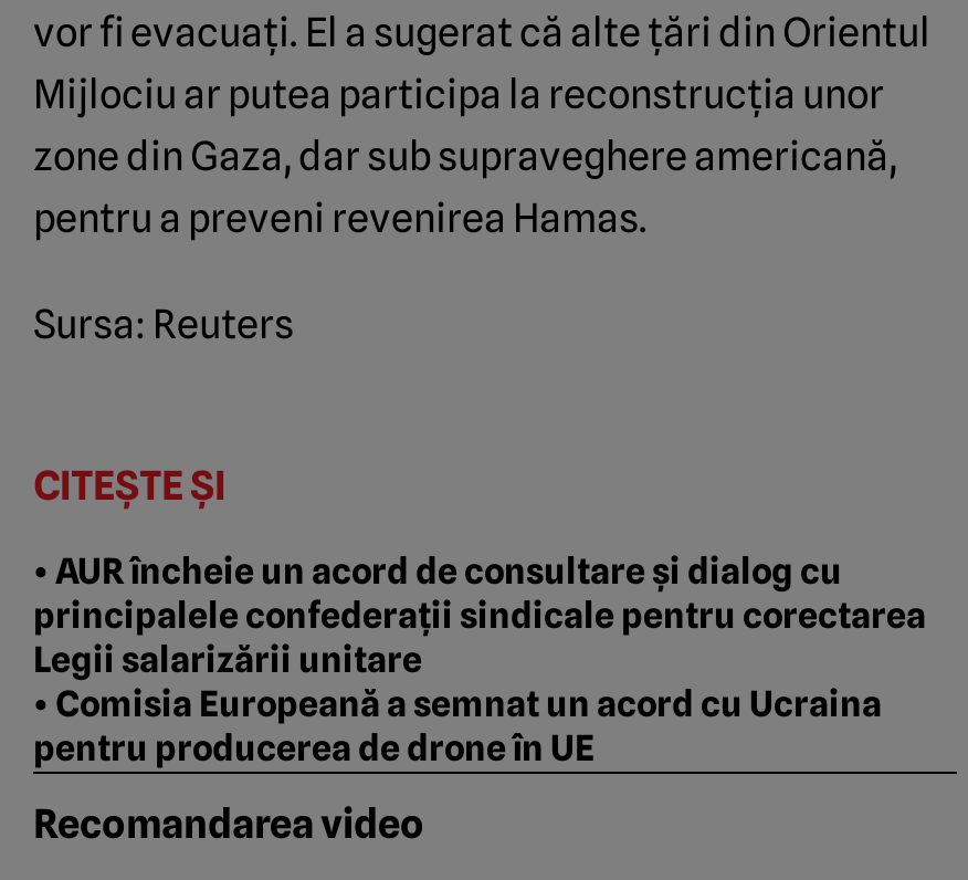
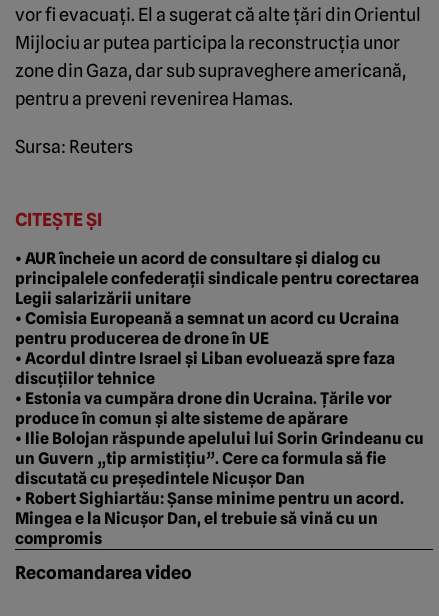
+ • Acordul dintre Israel și Liban evoluează spre faza
+ discuțiilor tehnice
+ • Estonia va cumpăra drone din Ucraina. Țările vor
+ produce în comun și alte sisteme de apărare
+ • Ilie Bolojan răspunde apelului lui Sorin Grindeanu cu
+ un Guvern „tip armistițiu”. Cere ca formula să fie
+ discutată cu președintele Nicușor Dan
+ • Robert Sighiartău: Șanse minime pentru un acord.
+ Mingea e la Nicușor Dan, el trebuie să vină cu un
+ compromis
